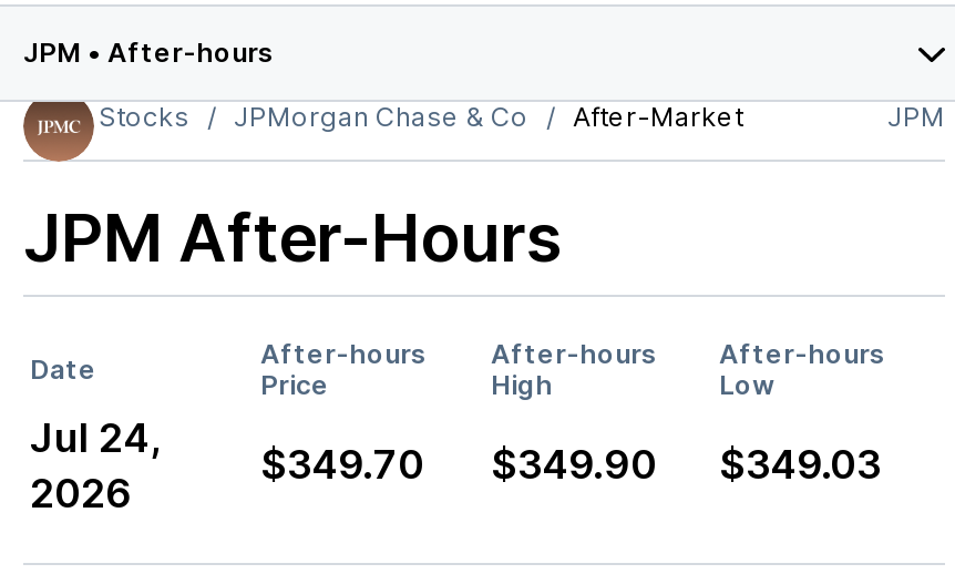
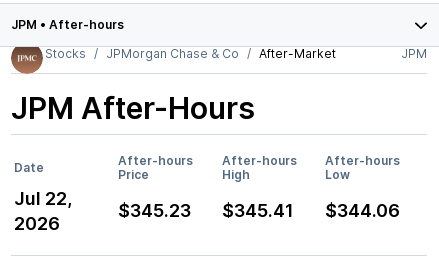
- Jul 24,
+ Jul 22,

- $349.70
+ $345.23

- $349.90
+ $345.41

- $349.03
+ $344.06
